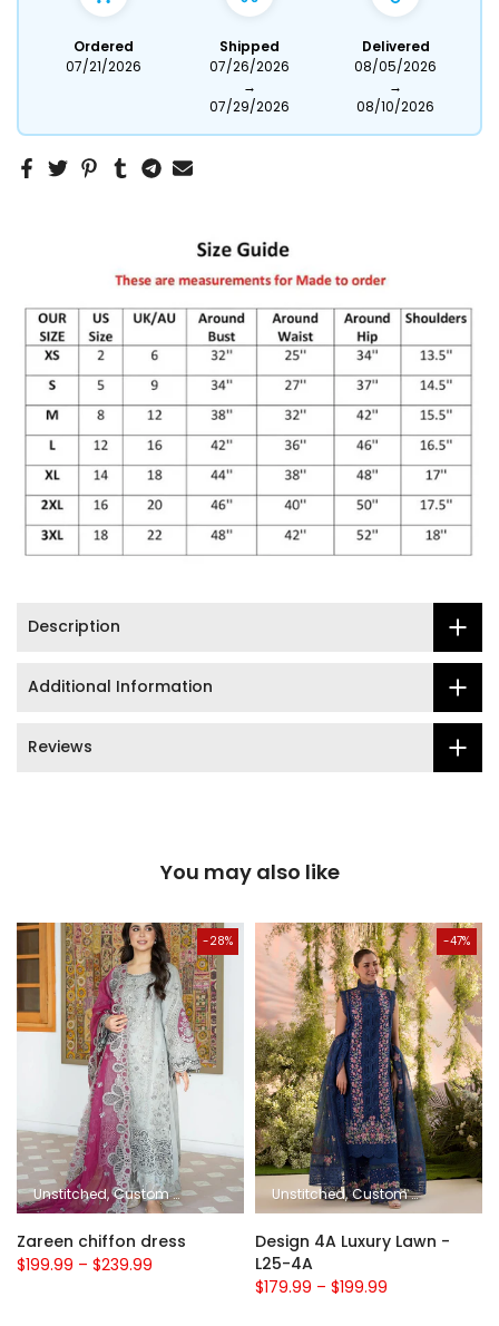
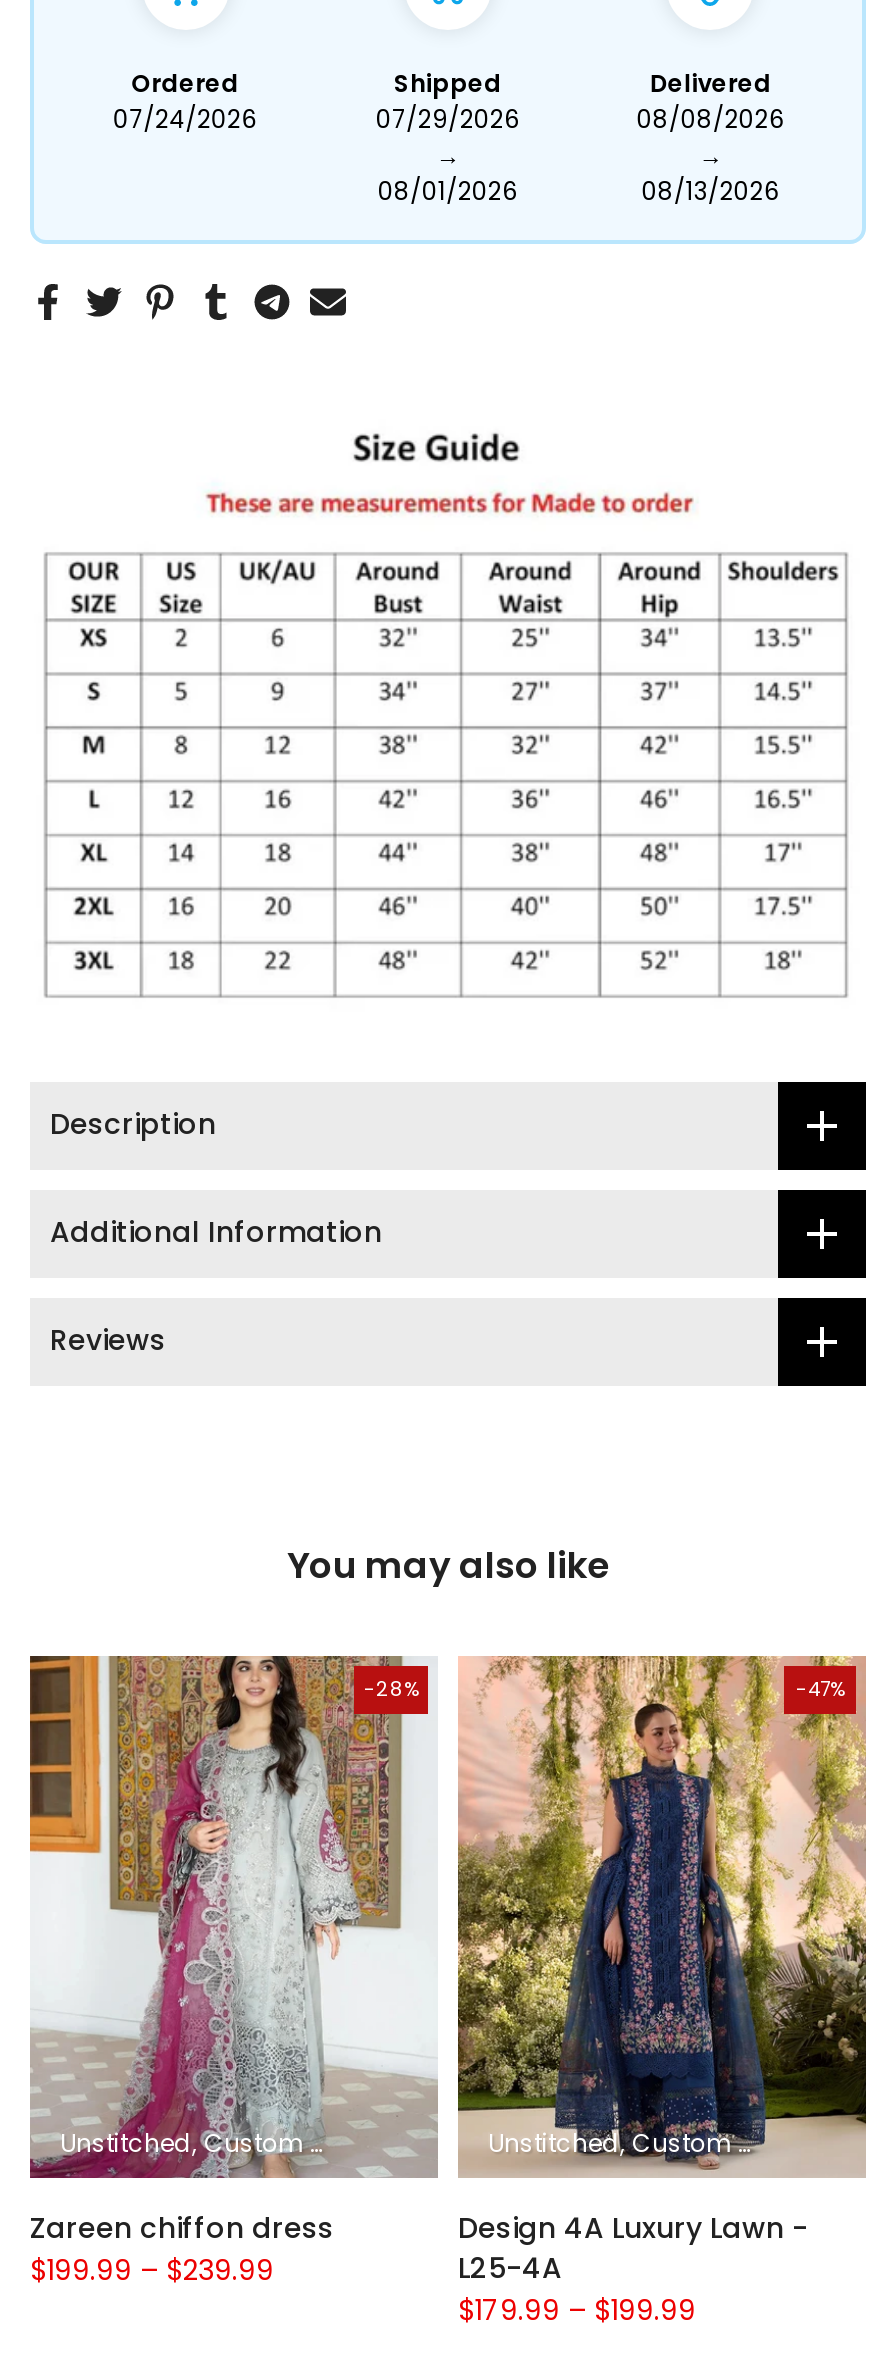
- 07/21/2026
+ 07/24/2026

- 07/26/2026
+ 07/29/2026

- 08/05/2026
+ 08/08/2026

- 07/29/2026
+ 08/01/2026

- 08/10/2026
+ 08/13/2026
